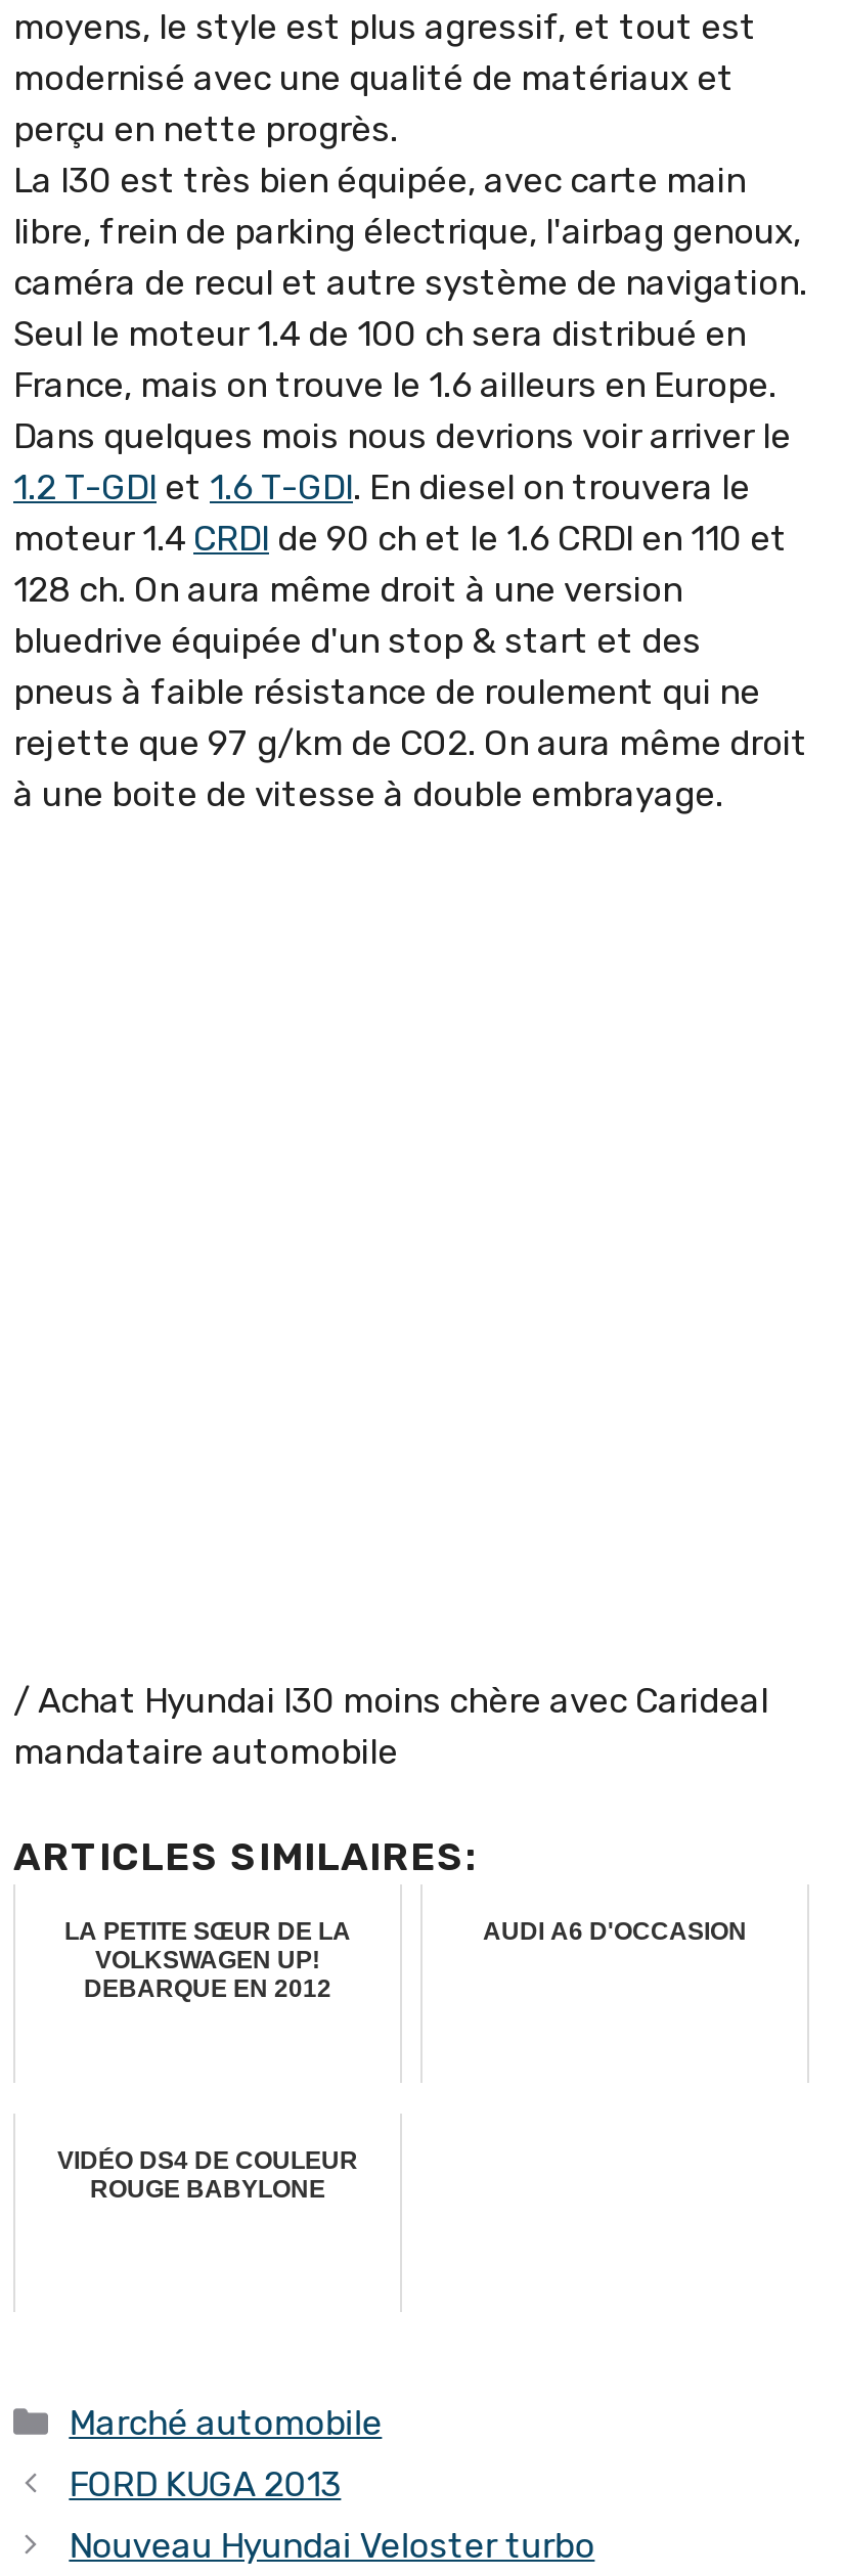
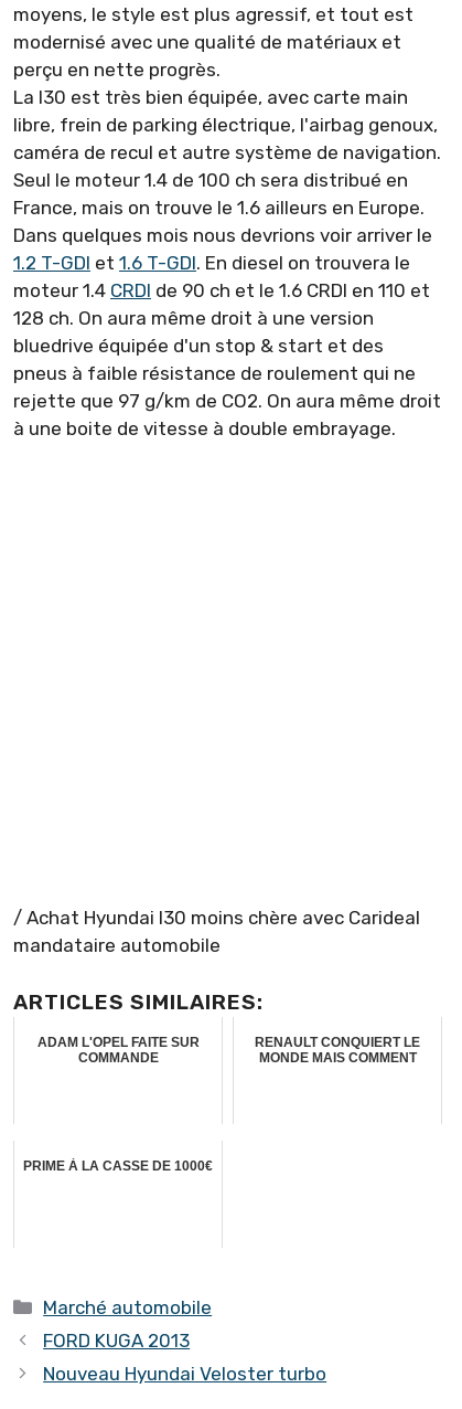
- LA PETITE SŒUR DE LA
- VOLKSWAGEN UP!
- DEBARQUE EN 2012
+ ADAM L'OPEL FAITE SUR
+ COMMANDE

- AUDI A6 D'OCCASION
+ RENAULT CONQUIERT LE
+ MONDE MAIS COMMENT

- VIDÉO DS4 DE COULEUR
- ROUGE BABYLONE
+ PRIME À LA CASSE DE 1000€
